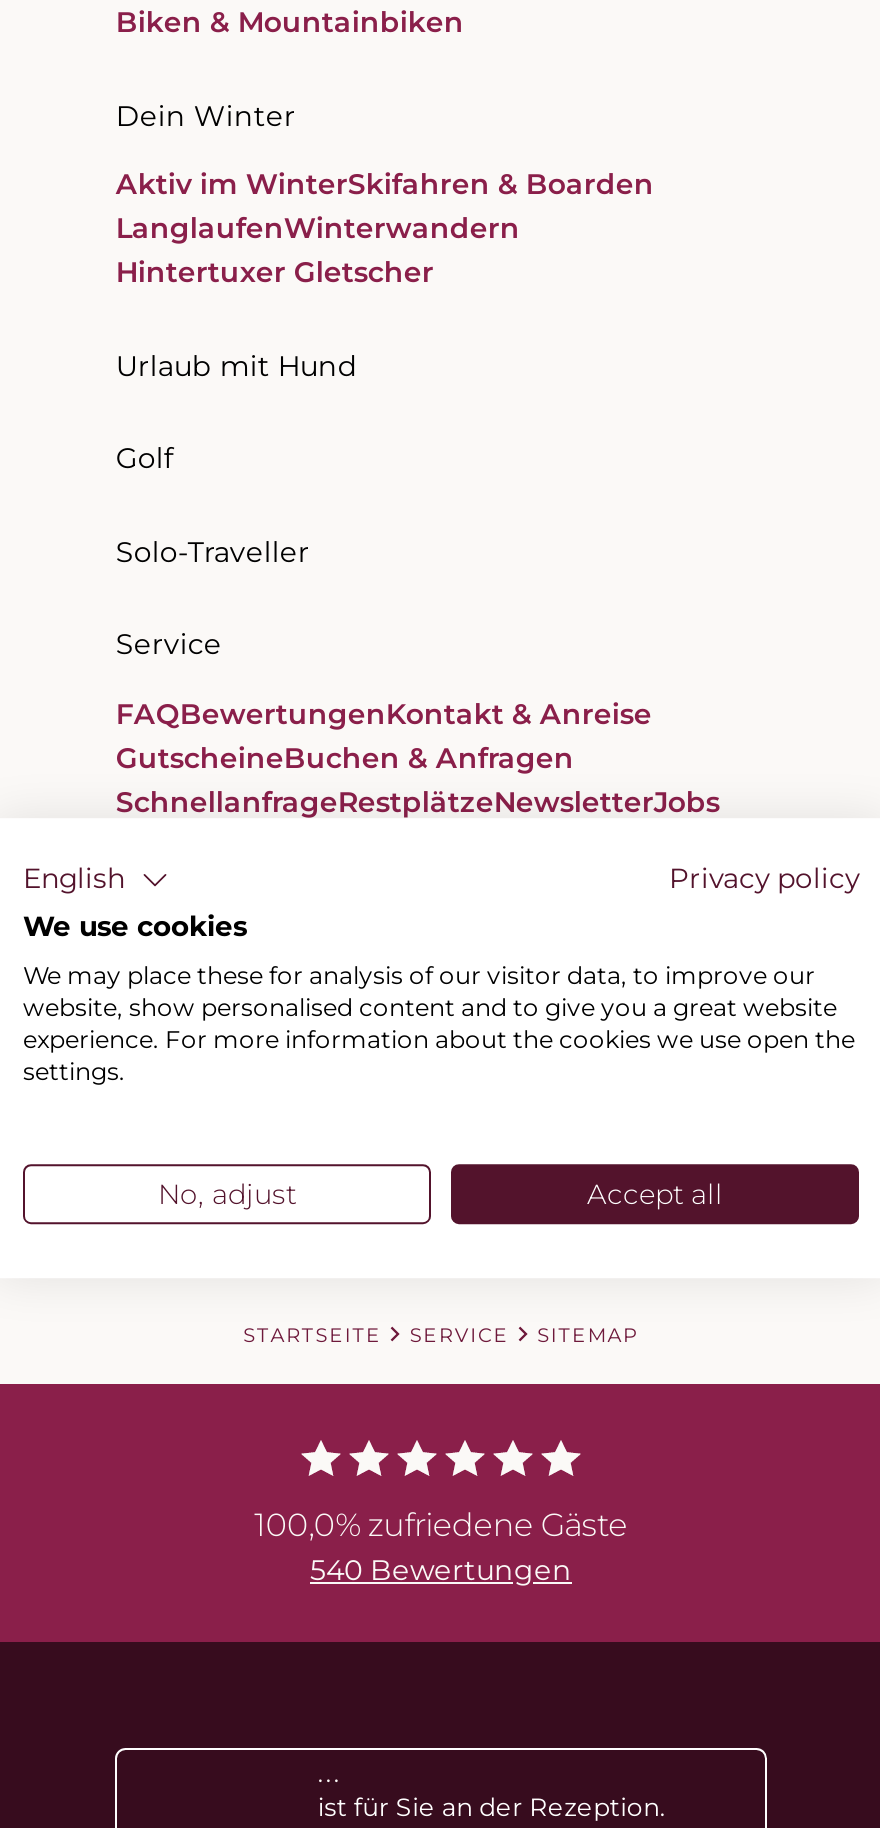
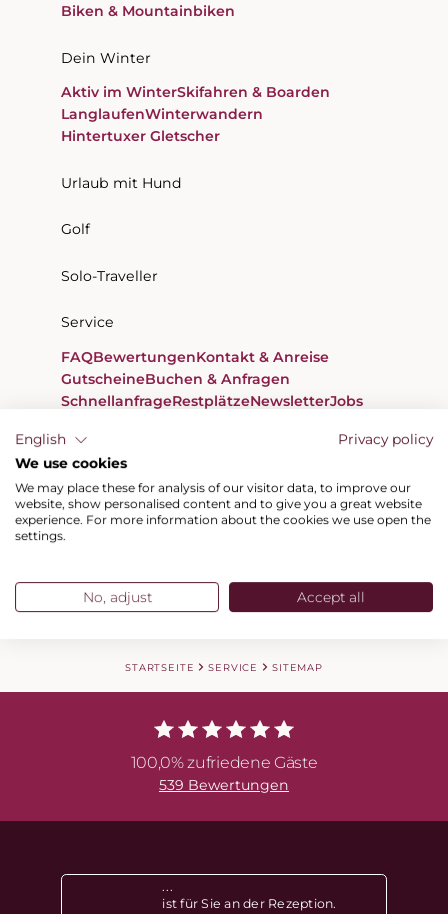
- 540 Bewertungen
+ 539 Bewertungen
